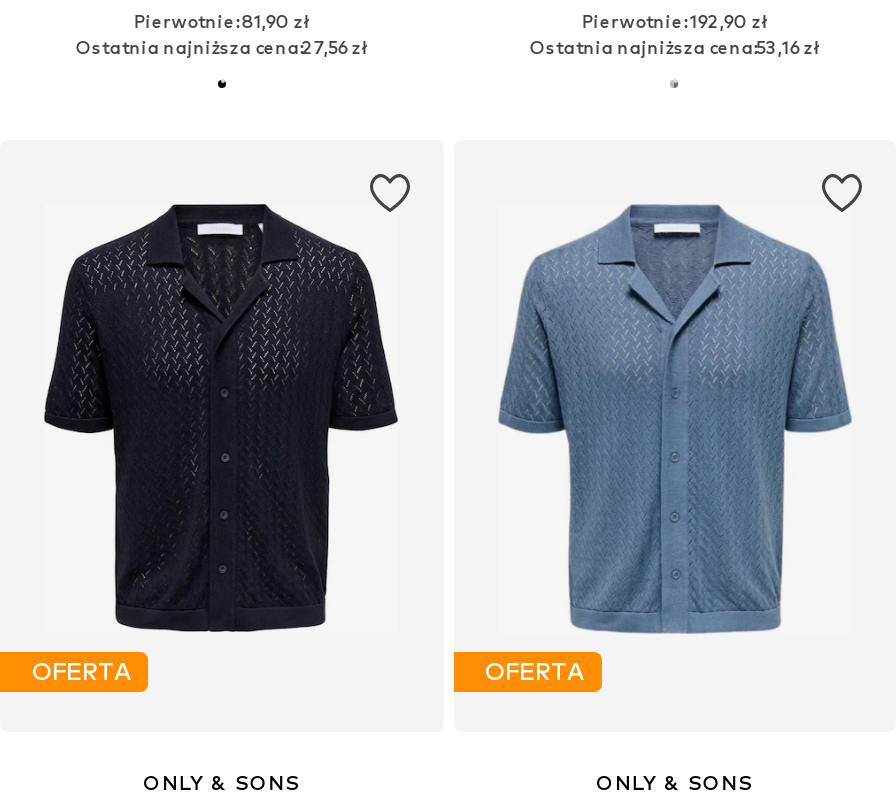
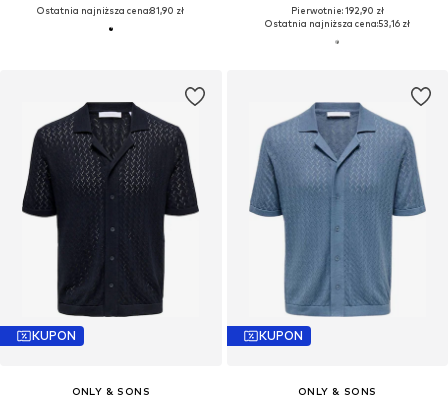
- Pierwotnie: 81,90 zł
- Ostatnia najniższa cena:27,56 zł
+ Ostatnia najniższa cena:81,90 zł

- OFERTA
+ KUPON

- OFERTA
+ KUPON
